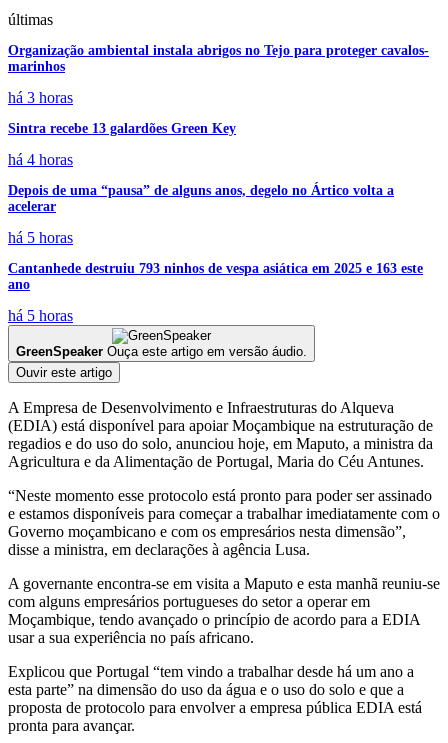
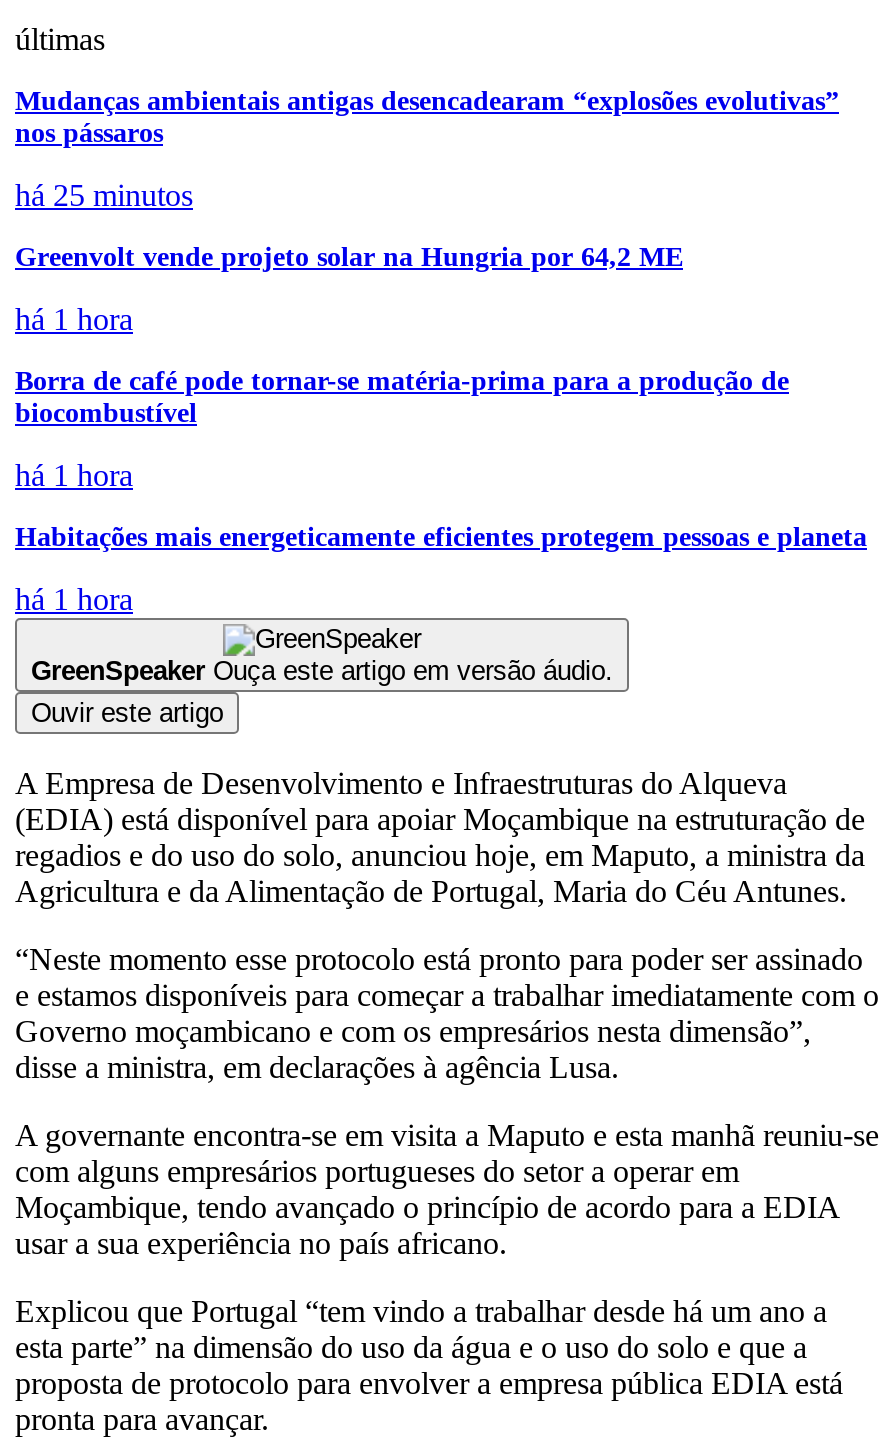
- Organização ambiental instala abrigos no Tejo para proteger cavalos-
- marinhos
+ Mudanças ambientais antigas desencadearam “explosões evolutivas”
+ nos pássaros

- há 3 horas
+ há 25 minutos

- Sintra recebe 13 galardões Green Key
+ Greenvolt vende projeto solar na Hungria por 64,2 ME

- há 4 horas
+ há 1 hora

- Depois de uma “pausa” de alguns anos, degelo no Ártico volta a
- acelerar
+ Borra de café pode tornar-se matéria-prima para a produção de
+ biocombustível

- há 5 horas
+ há 1 hora

- Cantanhede destruiu 793 ninhos de vespa asiática em 2025 e 163 este
- ano
+ Habitações mais energeticamente eficientes protegem pessoas e planeta

- há 5 horas
+ há 1 hora
